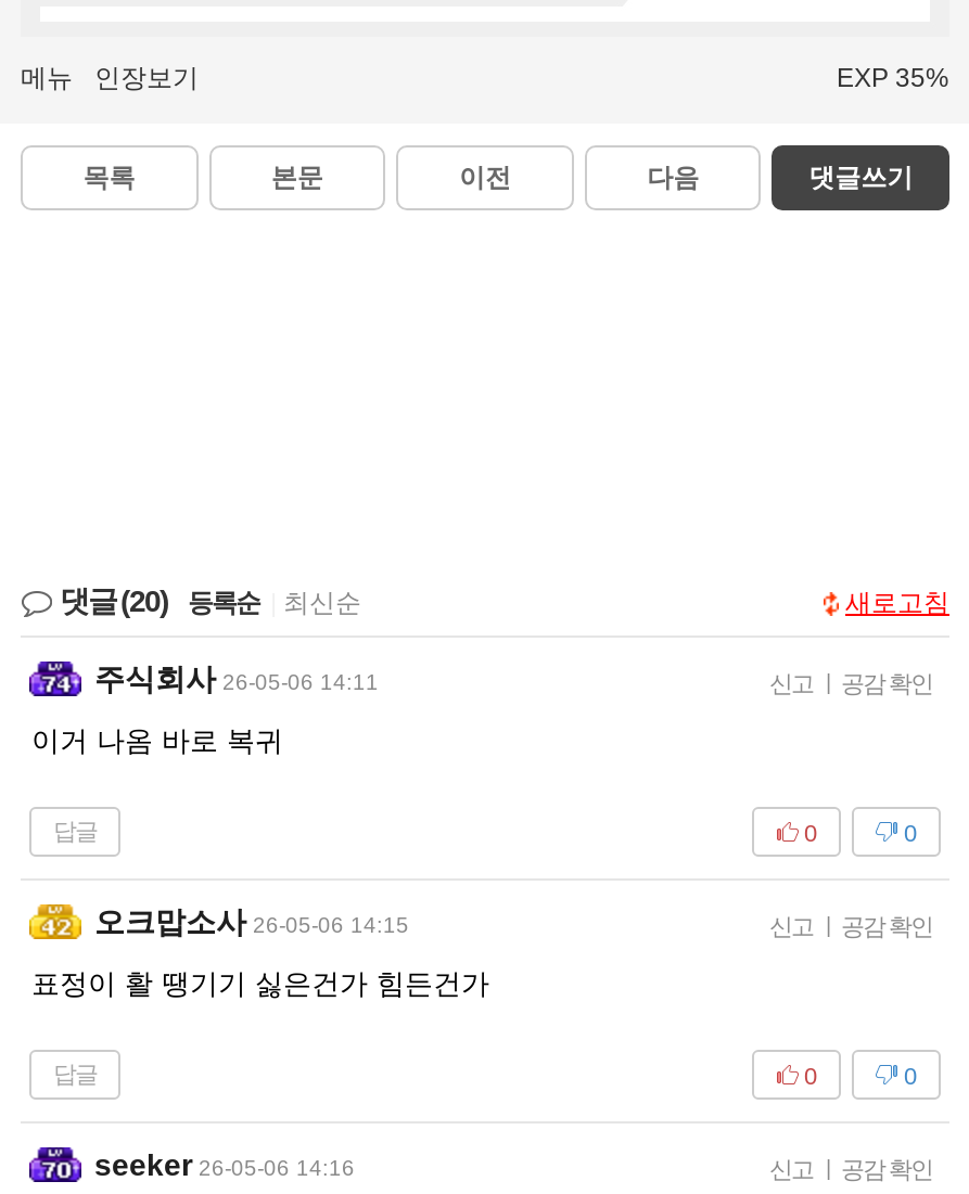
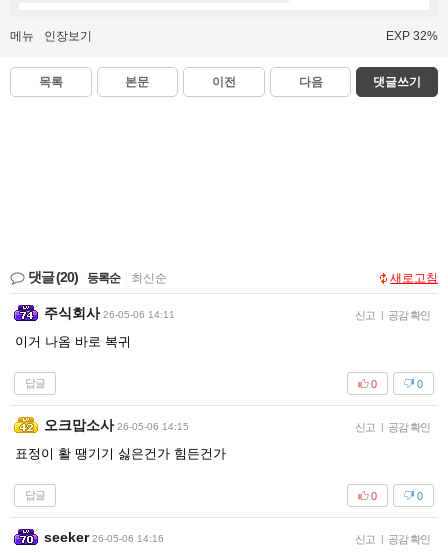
- EXP 35%
+ EXP 32%
